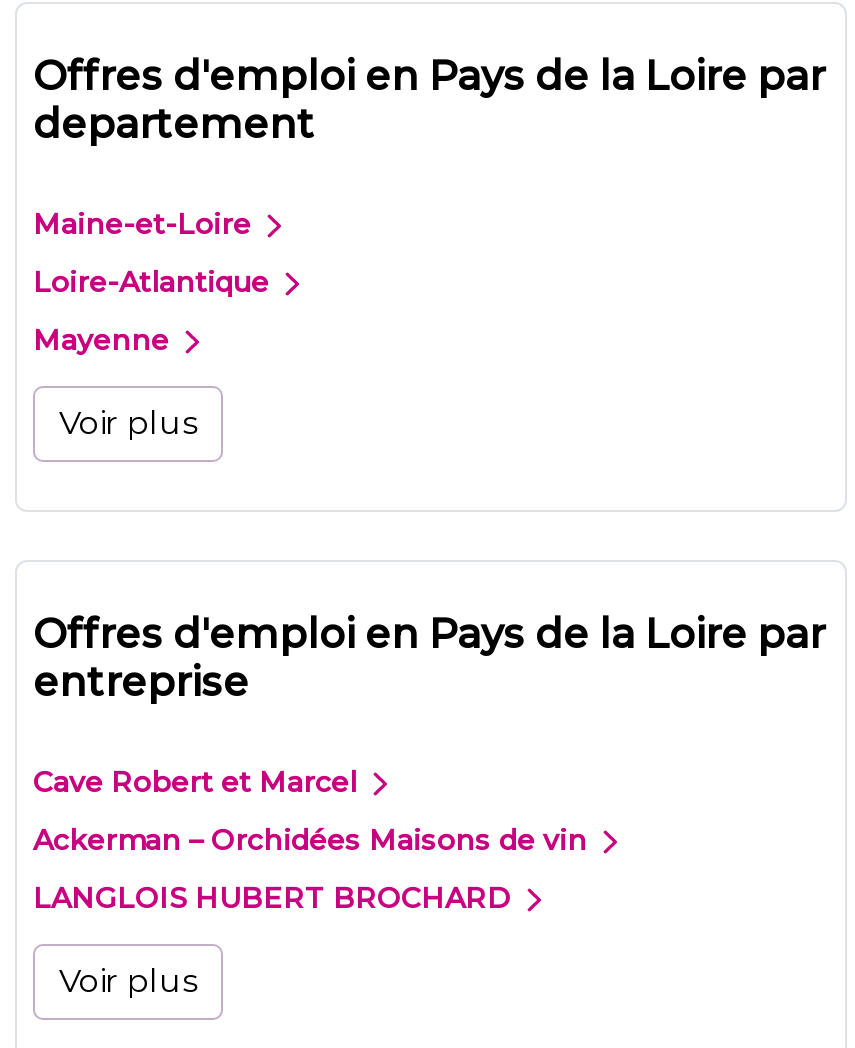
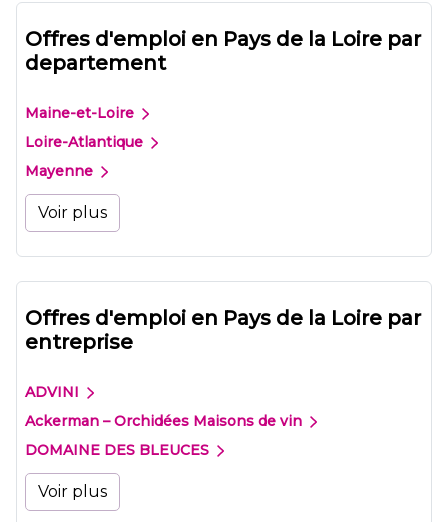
- Cave Robert et Marcel
+ ADVINI

- LANGLOIS HUBERT BROCHARD
+ DOMAINE DES BLEUCES
